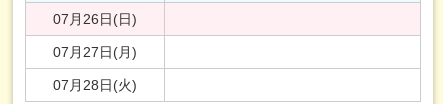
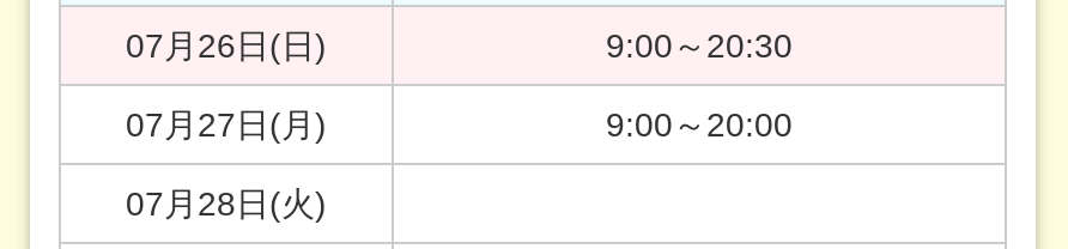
+ 9:00～20:30

+ 9:00～20:00
